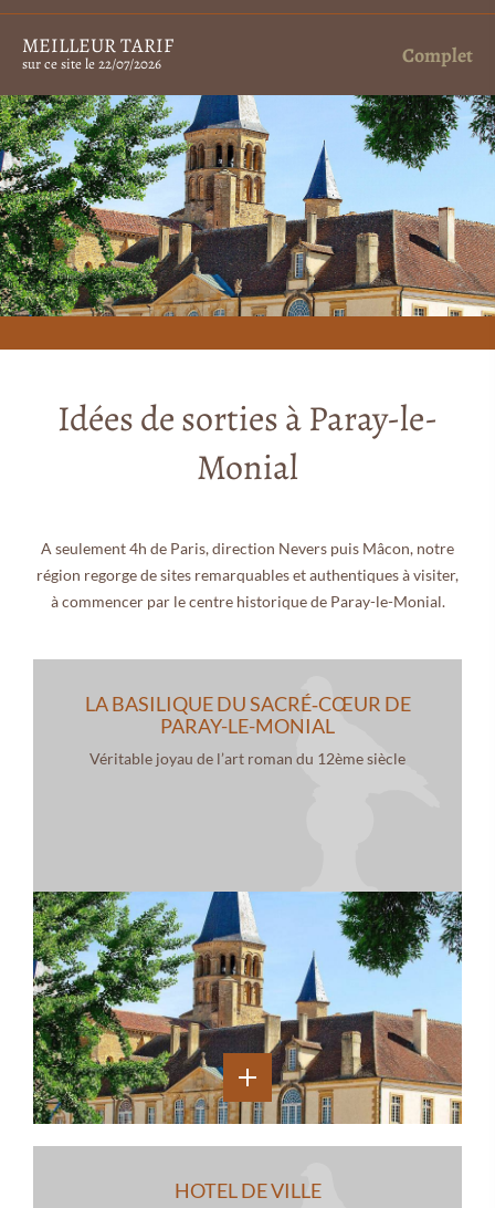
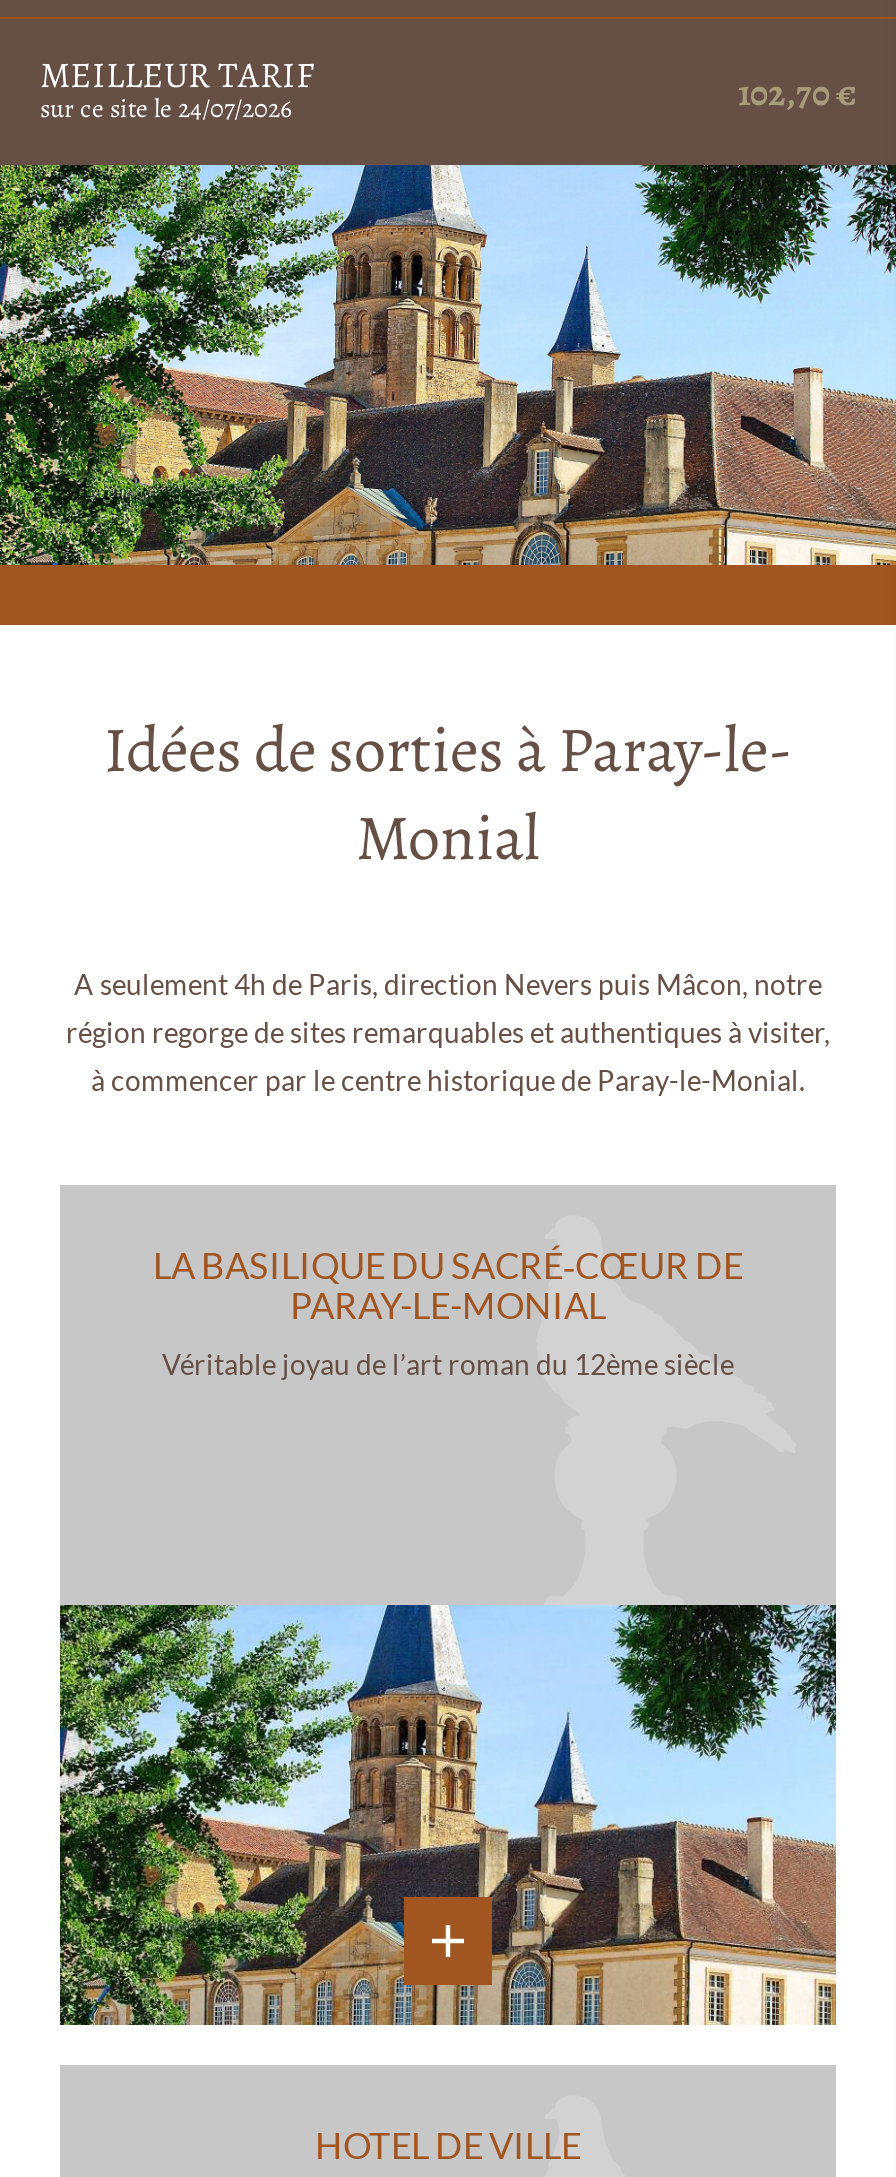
- sur ce site le 22/07/2026
- Complet
+ sur ce site le 24/07/2026
+ 102,70 €
